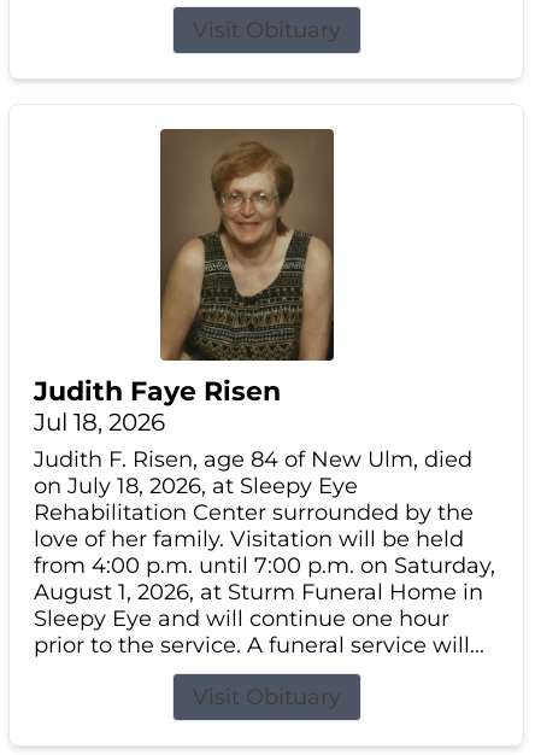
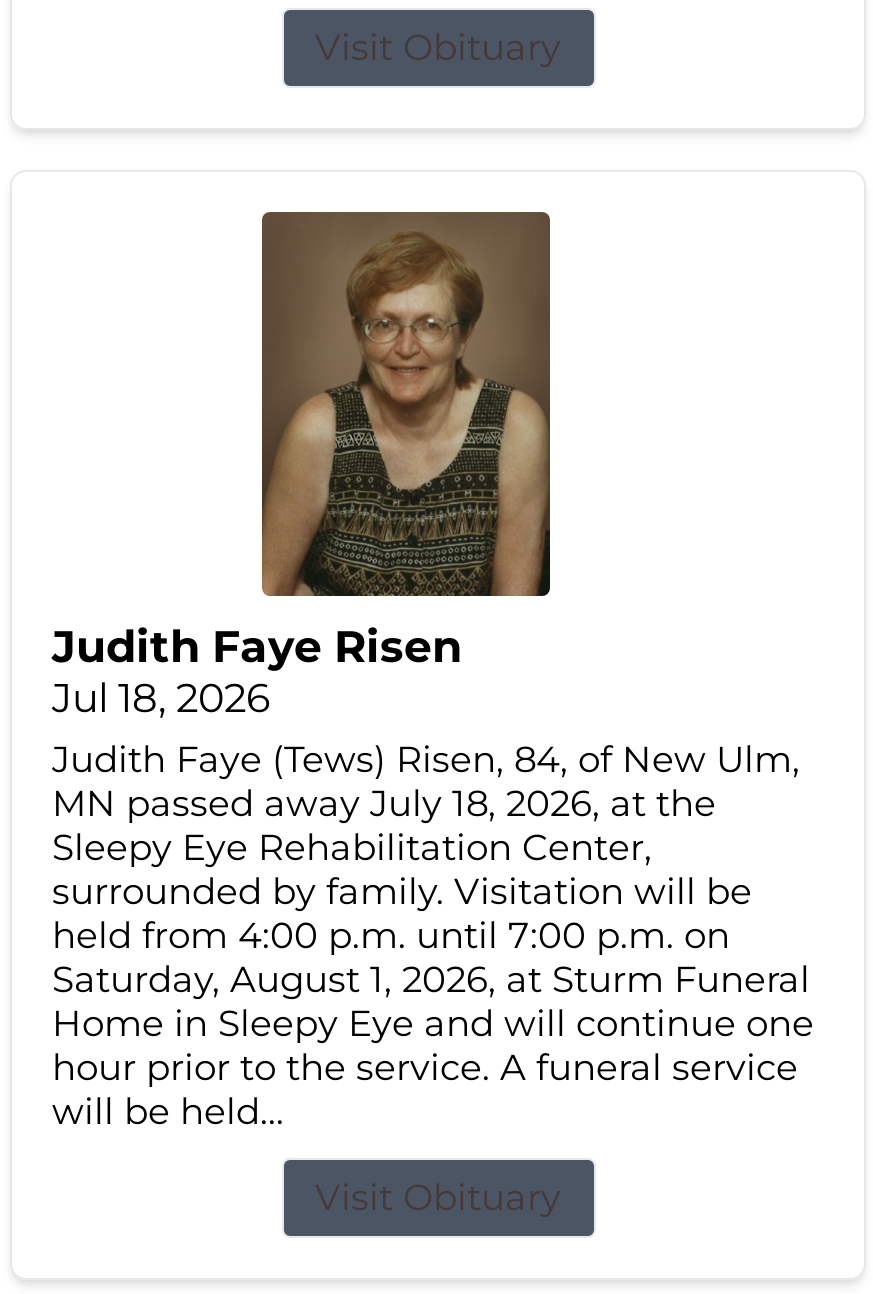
- Judith F. Risen, age 84 of New Ulm, died
- on July 18, 2026, at Sleepy Eye
- Rehabilitation Center surrounded by the
- love of her family. Visitation will be held
- from 4:00 p.m. until 7:00 p.m. on Saturday,
- August 1, 2026, at Sturm Funeral Home in
- Sleepy Eye and will continue one hour
- prior to the service. A funeral service will...
+ Judith Faye (Tews) Risen, 84, of New Ulm,
+ MN passed away July 18, 2026, at the
+ Sleepy Eye Rehabilitation Center,
+ surrounded by family. Visitation will be
+ held from 4:00 p.m. until 7:00 p.m. on
+ Saturday, August 1, 2026, at Sturm Funeral
+ Home in Sleepy Eye and will continue one
+ hour prior to the service. A funeral service
+ will be held...
